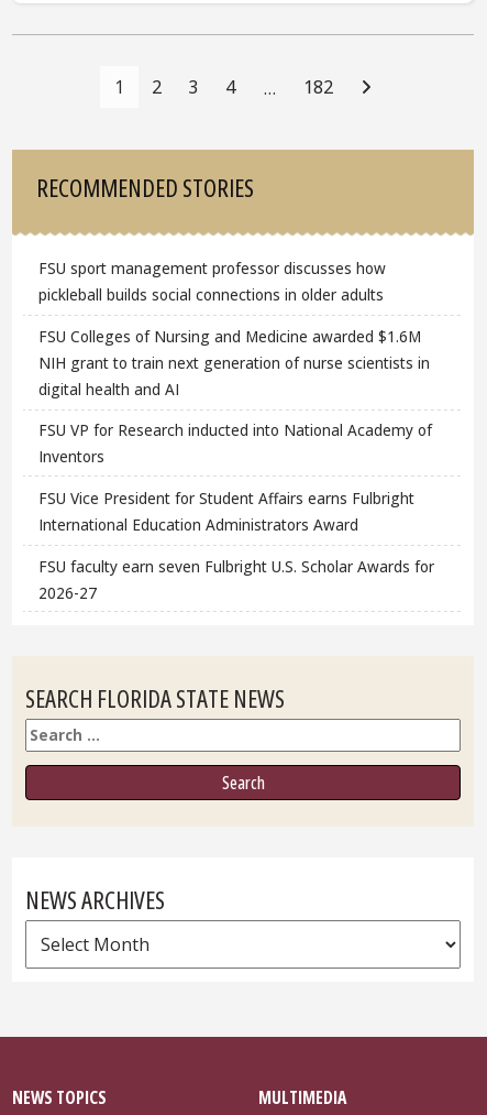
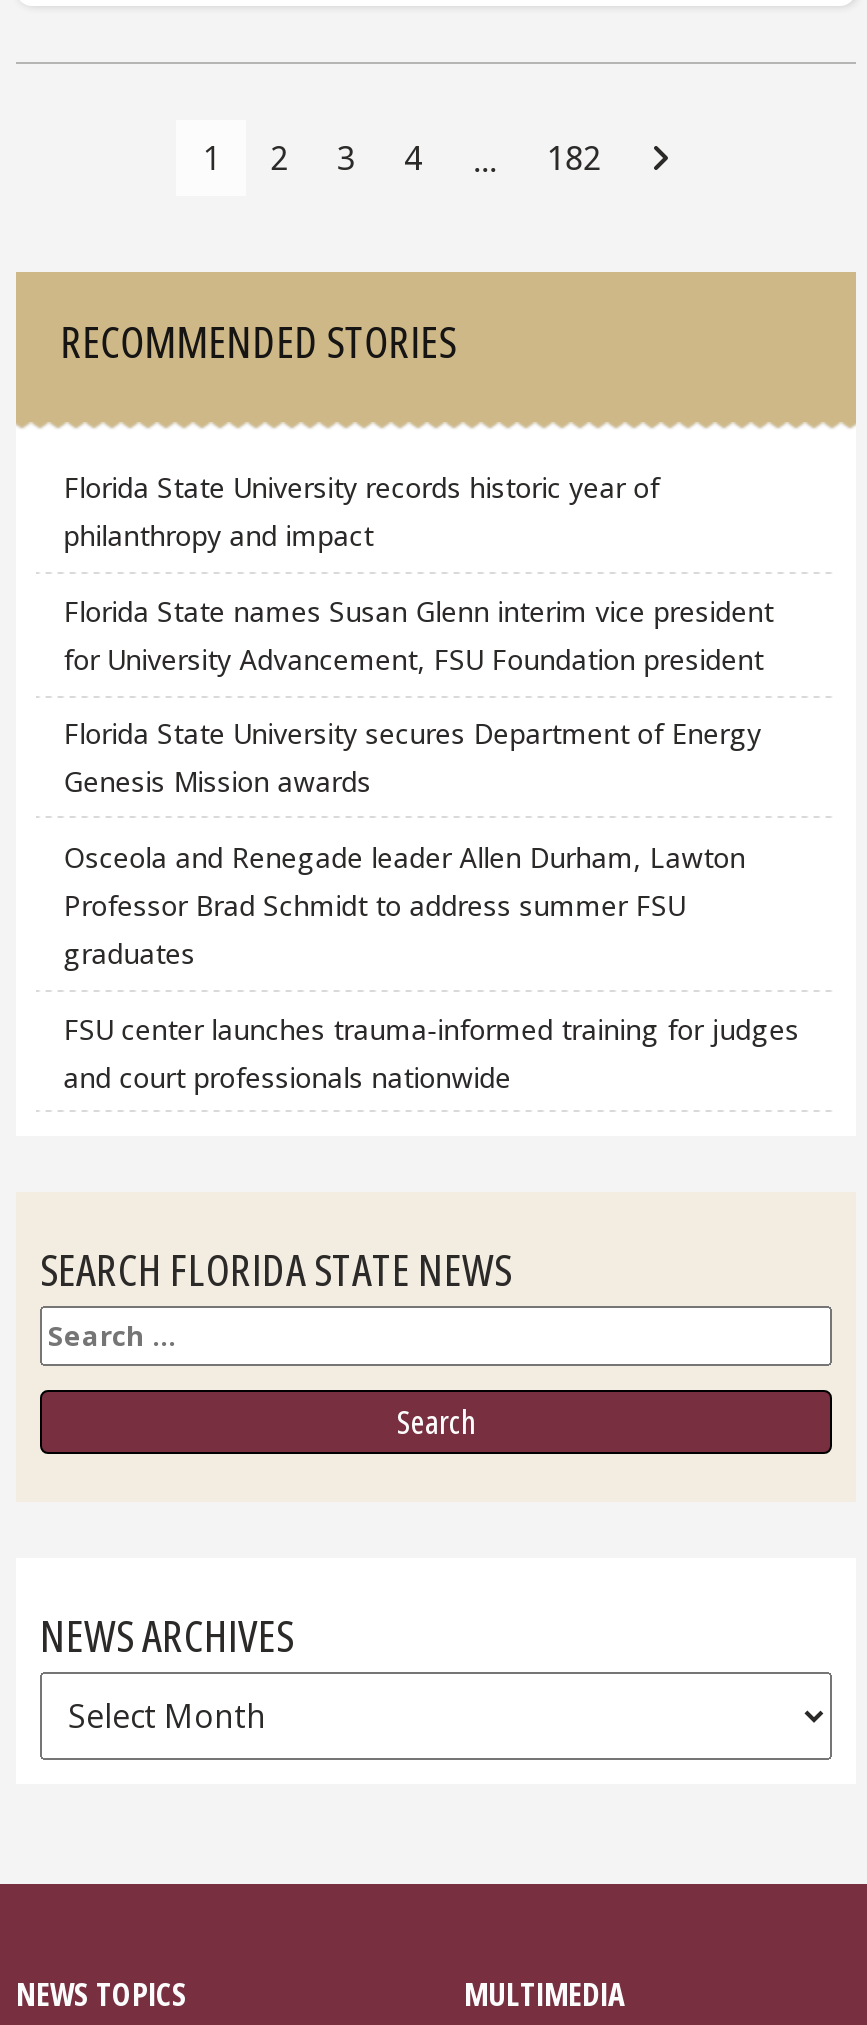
- FSU sport management professor discusses how
- pickleball builds social connections in older adults
+ Florida State University records historic year of
+ philanthropy and impact

- FSU Colleges of Nursing and Medicine awarded $1.6M
- NIH grant to train next generation of nurse scientists in
- digital health and AI
+ Florida State names Susan Glenn interim vice president
+ for University Advancement, FSU Foundation president

- FSU VP for Research inducted into National Academy of
- Inventors
+ Florida State University secures Department of Energy
+ Genesis Mission awards

- FSU Vice President for Student Affairs earns Fulbright
- International Education Administrators Award
+ Osceola and Renegade leader Allen Durham, Lawton
+ Professor Brad Schmidt to address summer FSU
+ graduates

- FSU faculty earn seven Fulbright U.S. Scholar Awards for
- 2026-27
+ FSU center launches trauma-informed training for judges
+ and court professionals nationwide
